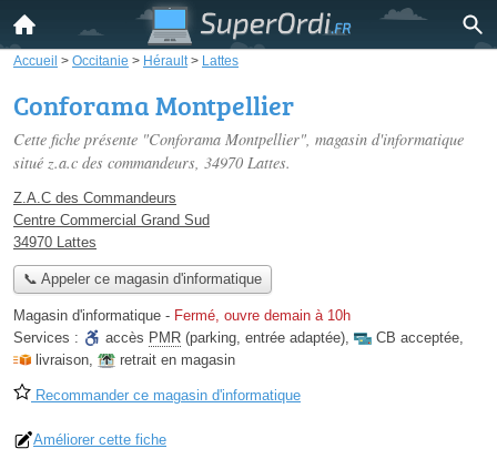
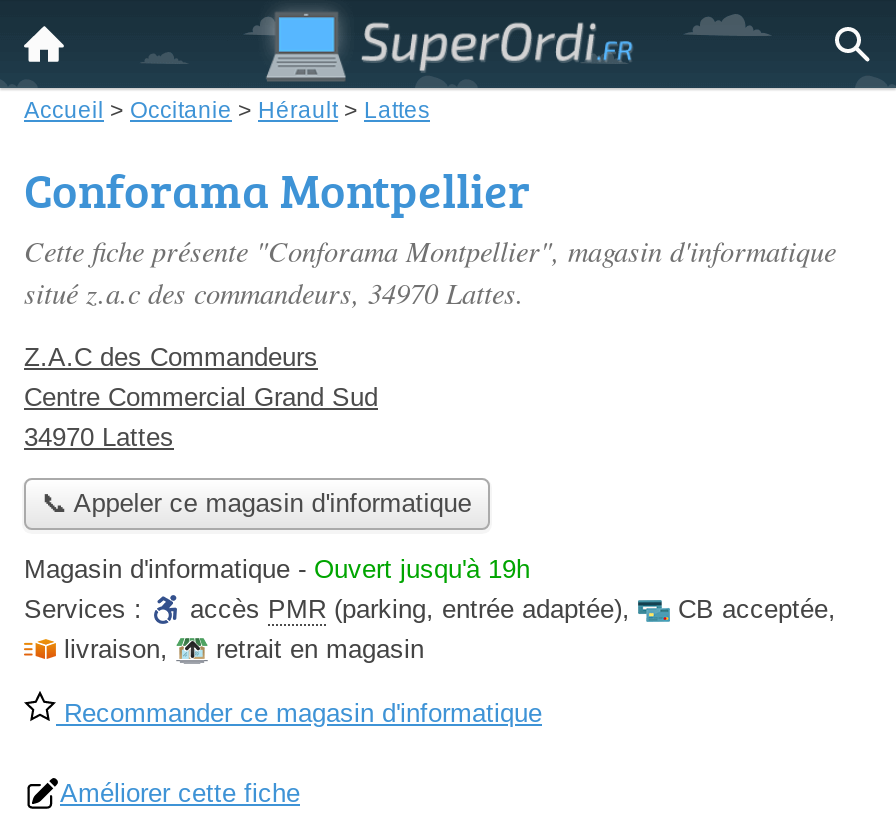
- Magasin d'informatique - Fermé, ouvre demain à 10h
+ Magasin d'informatique - Ouvert jusqu'à 19h
